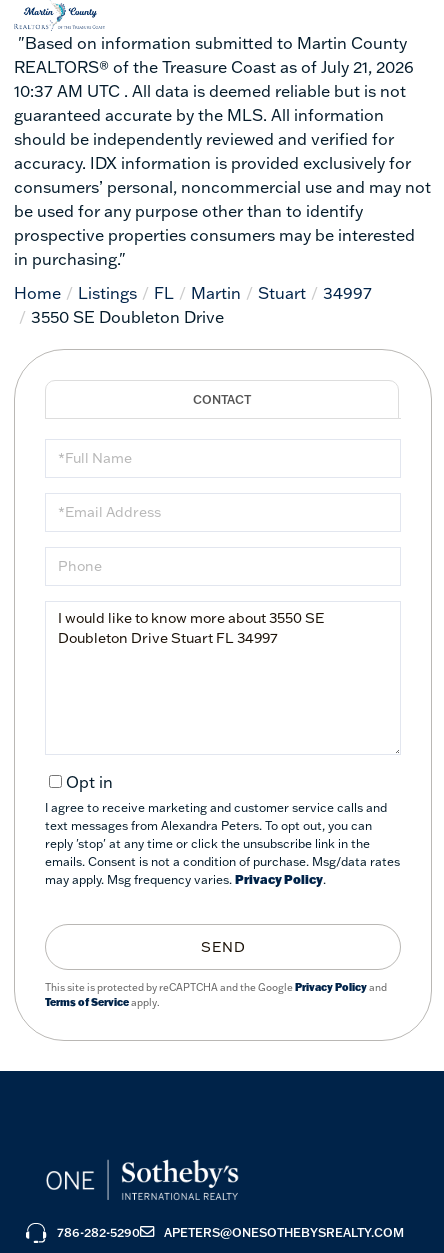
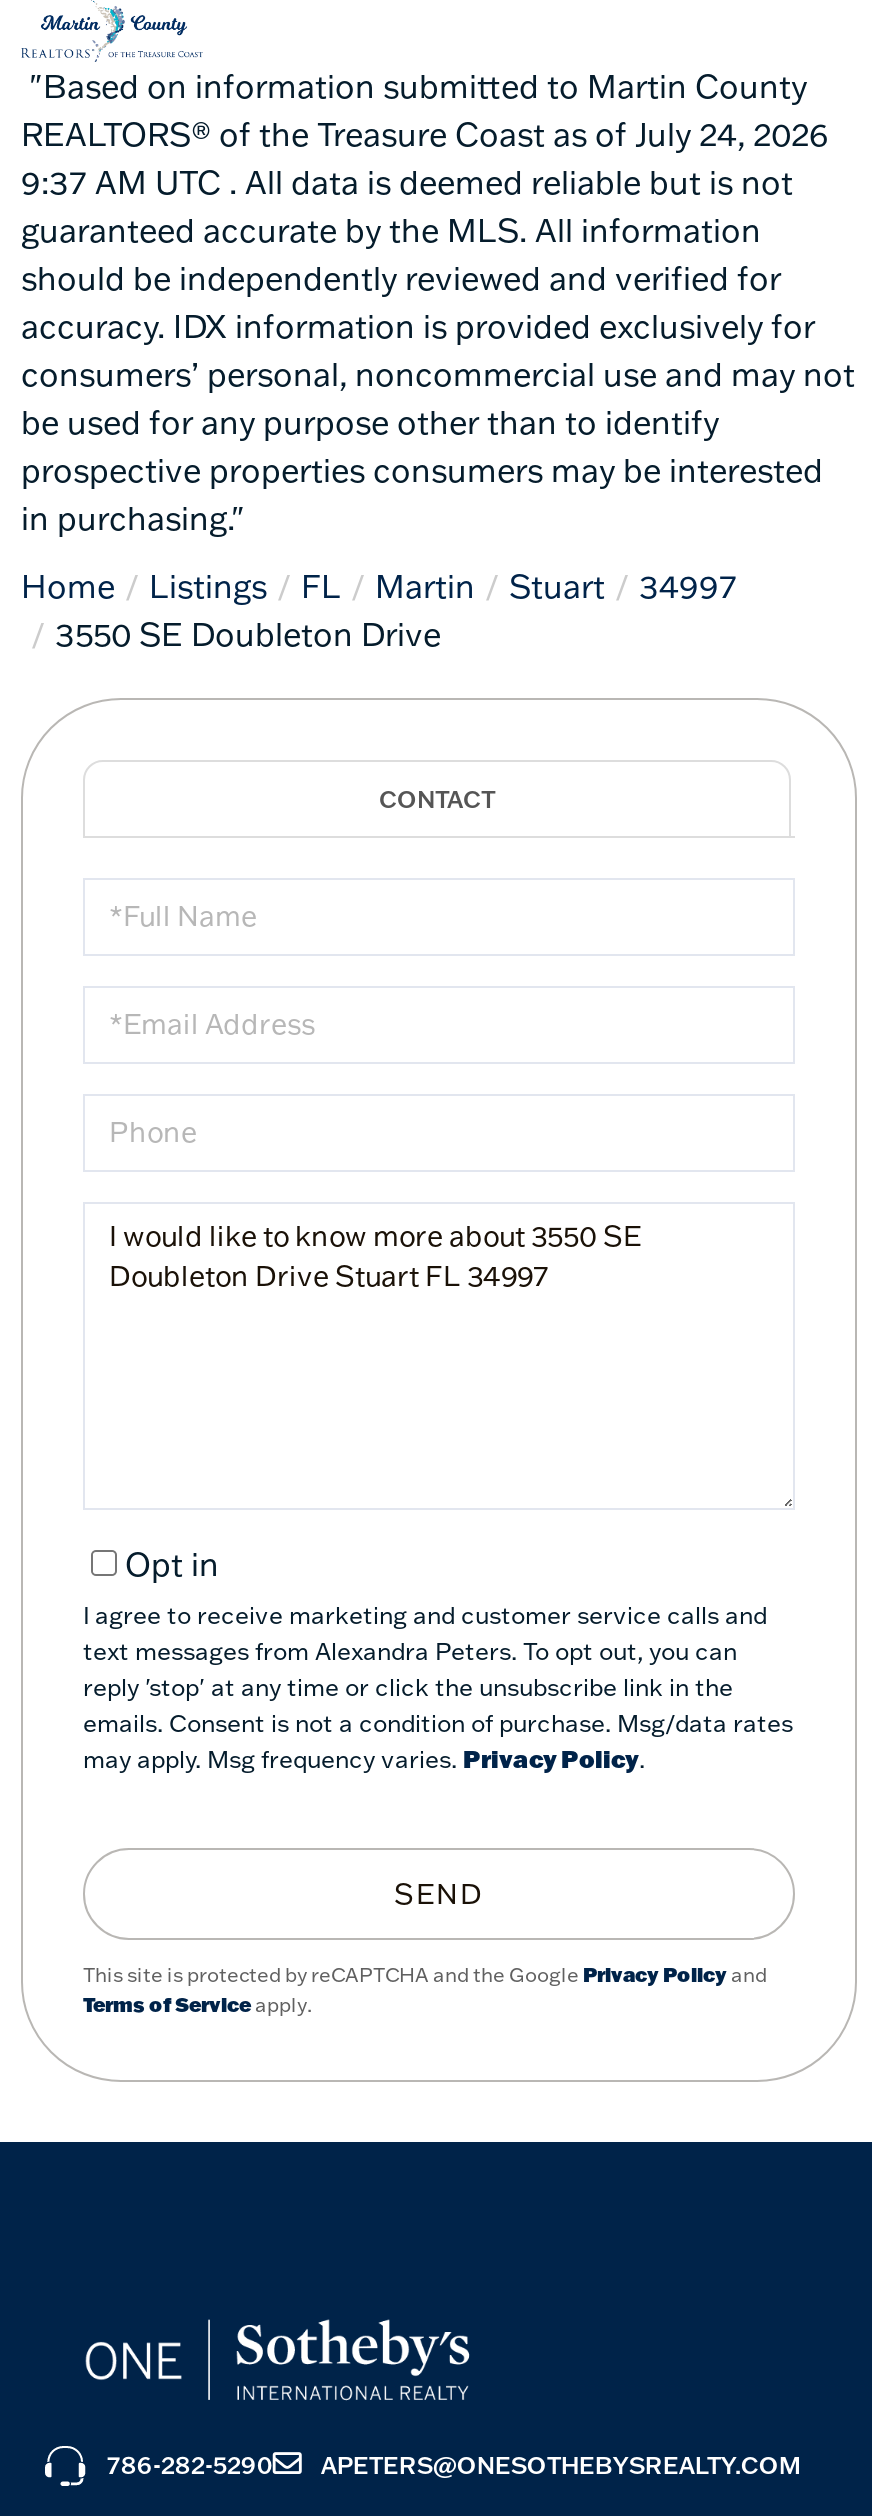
- REALTORS® of the Treasure Coast as of July 21, 2026
+ REALTORS® of the Treasure Coast as of July 24, 2026

- 10:37 AM UTC . All data is deemed reliable but is not
+ 9:37 AM UTC . All data is deemed reliable but is not
